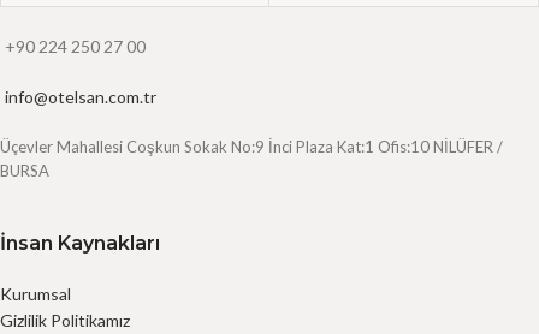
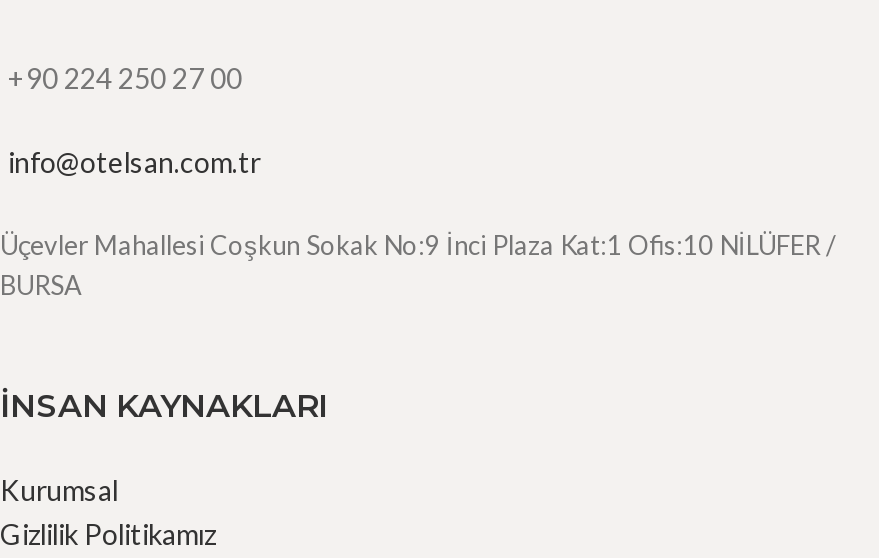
- İnsan Kaynakları
+ İNSAN KAYNAKLARI
